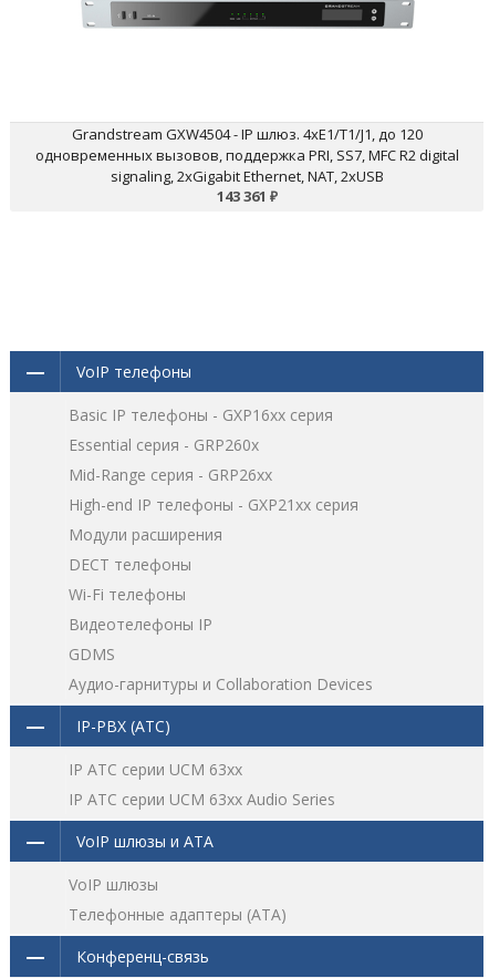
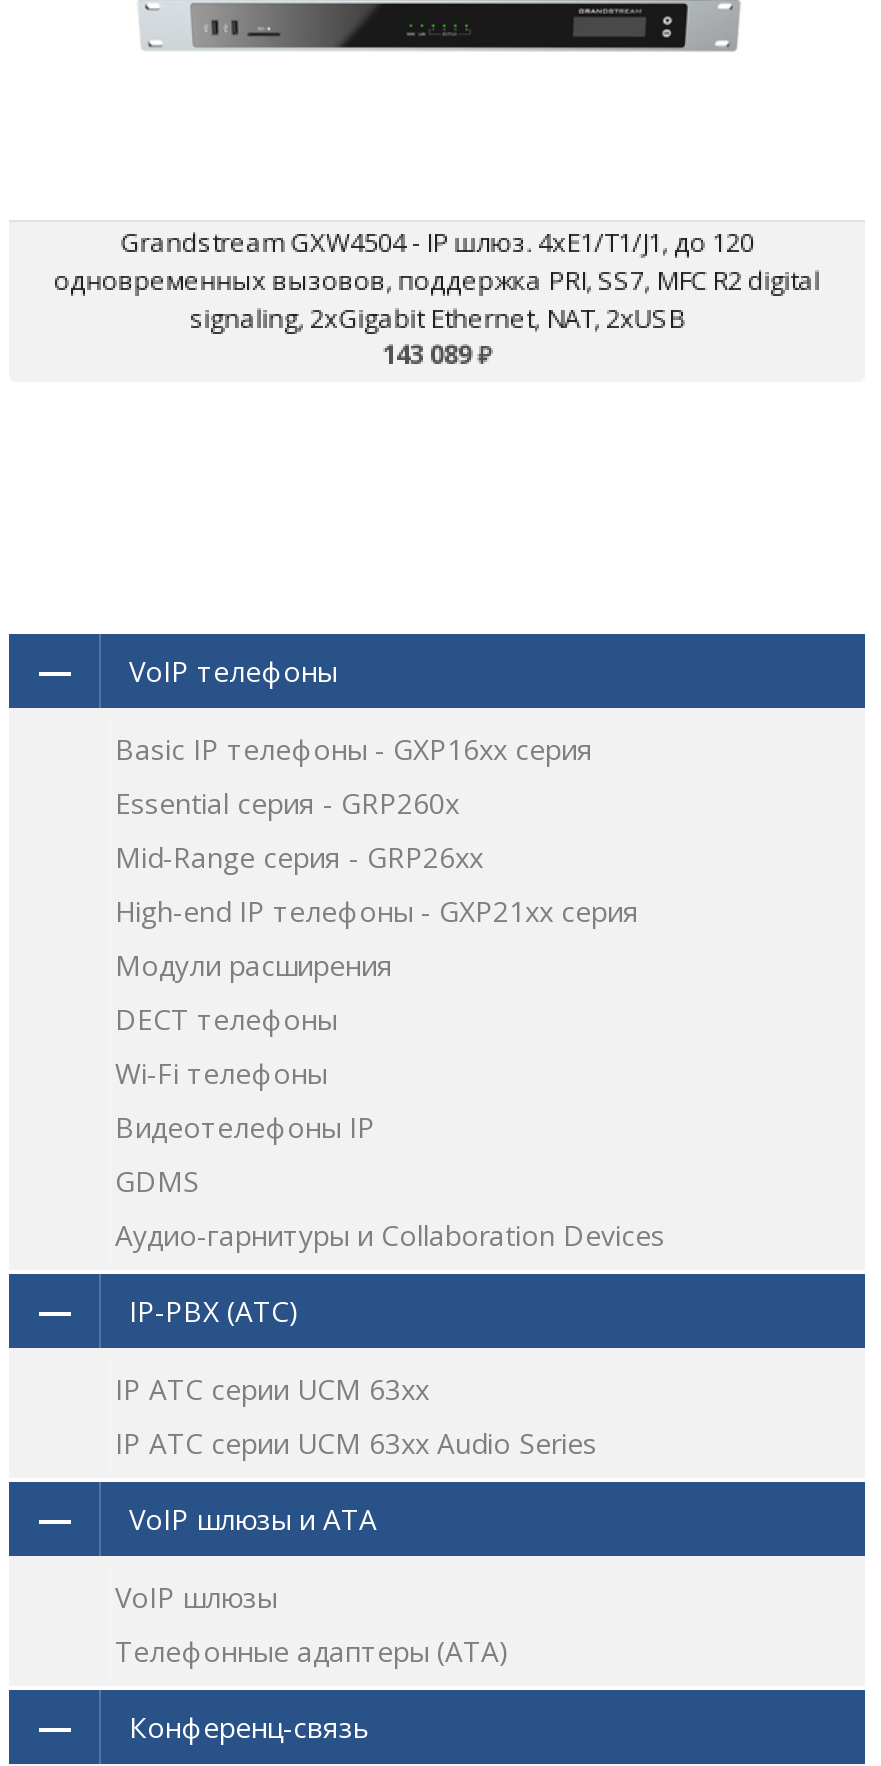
- 143 361₽
+ 143 089₽
